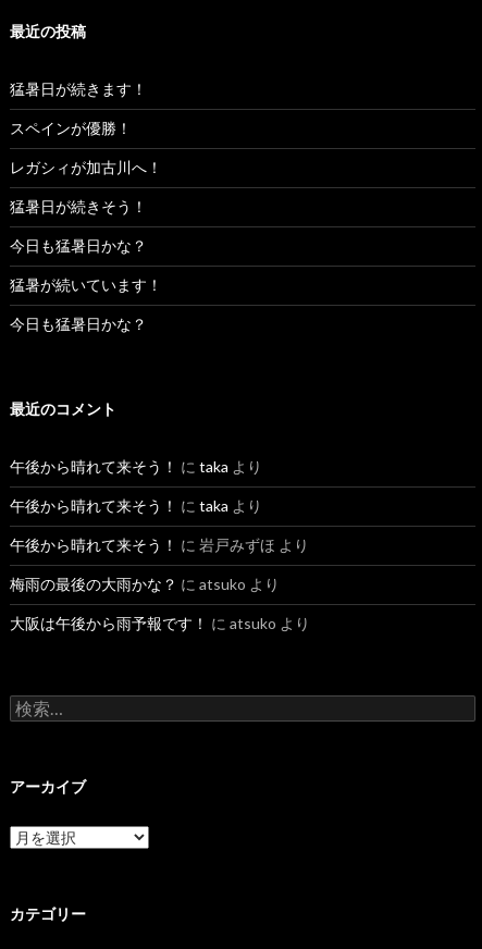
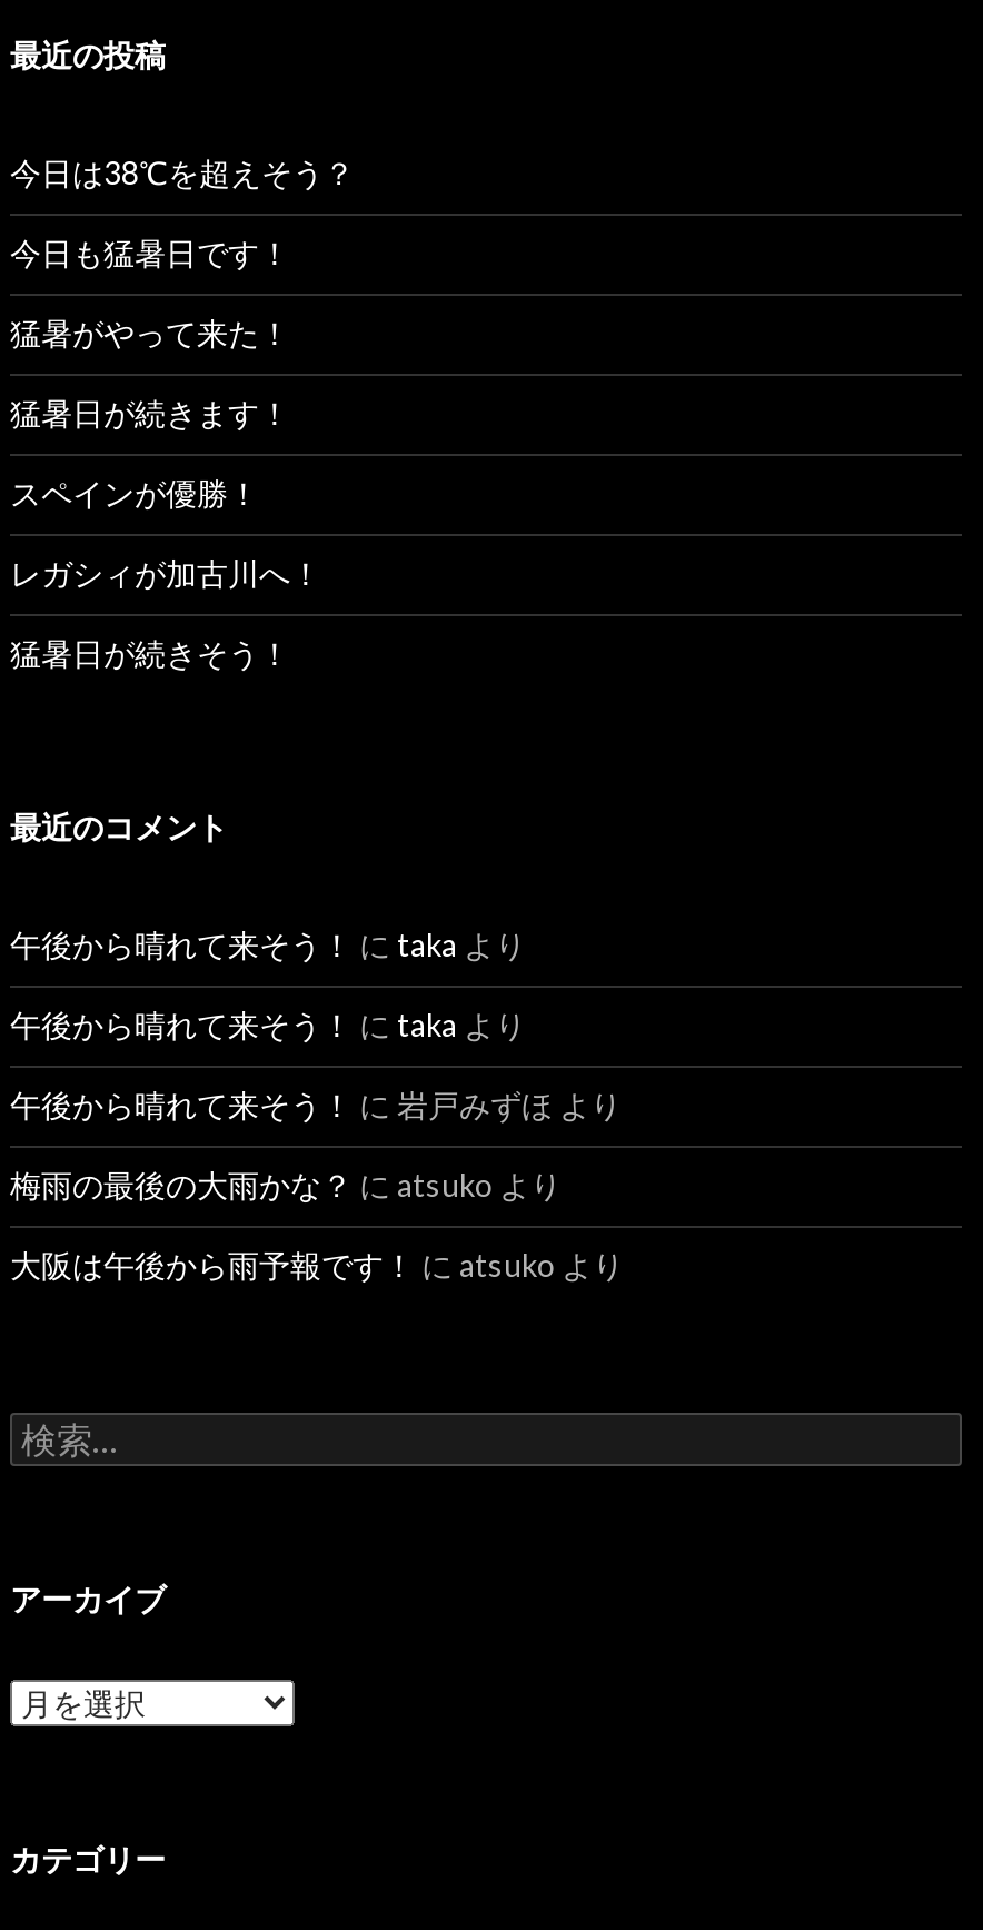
+ 今日は38℃を超えそう？
+ 今日も猛暑日です！
+ 猛暑がやって来た！

moved down: 猛暑日が続きます！ | スペインが優勝！ | レガシィが加古川へ！ | 猛暑日が続きそう！

- 今日も猛暑日かな？
- 猛暑が続いています！
- 今日も猛暑日かな？
